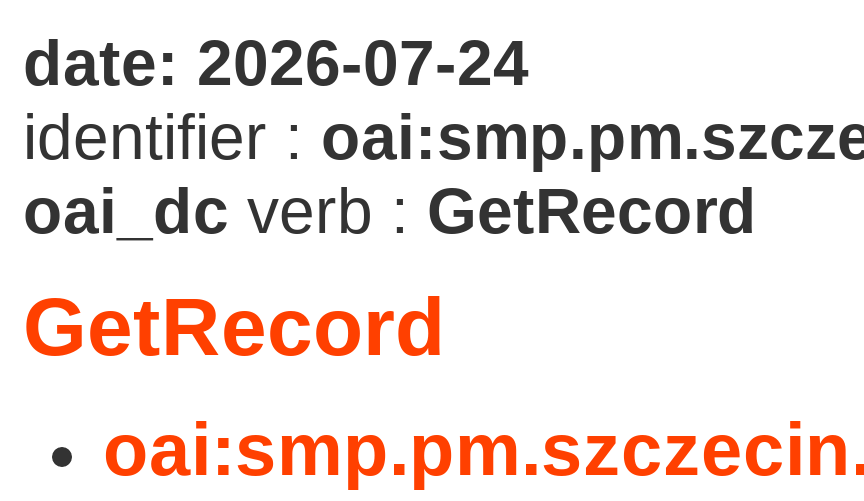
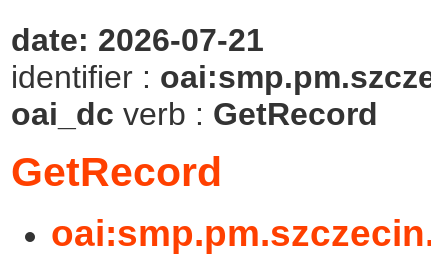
- date: 2026-07-24
+ date: 2026-07-21
